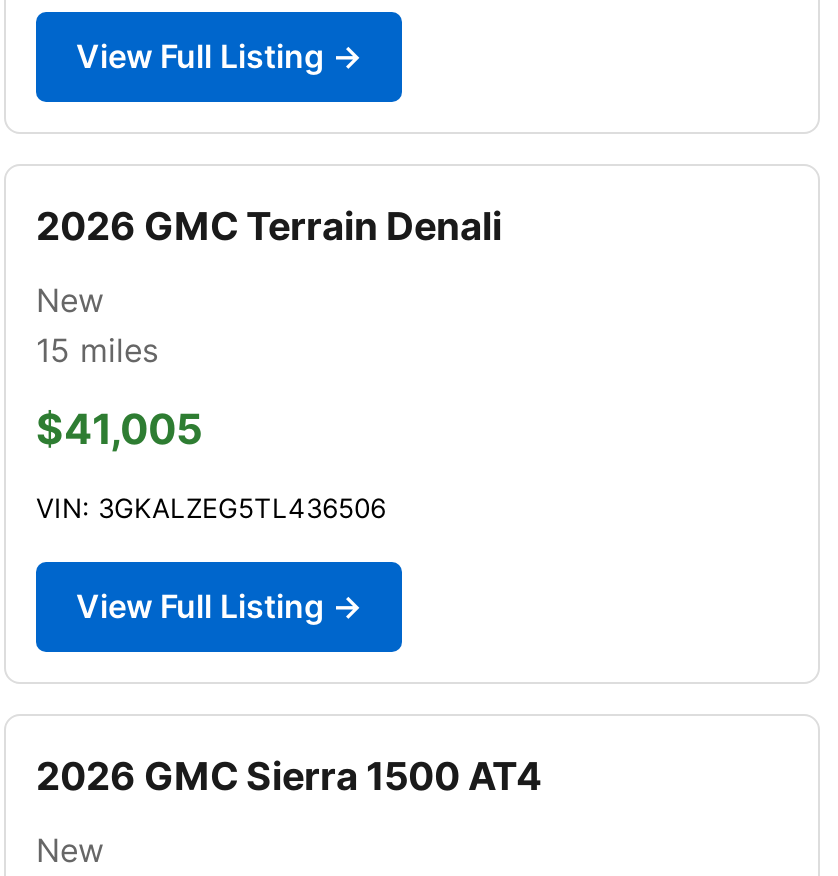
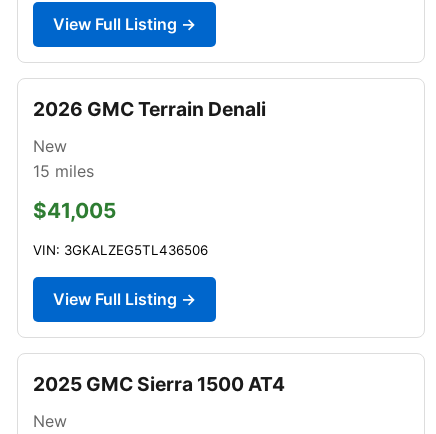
- 2026 GMC Sierra 1500 AT4
+ 2025 GMC Sierra 1500 AT4
